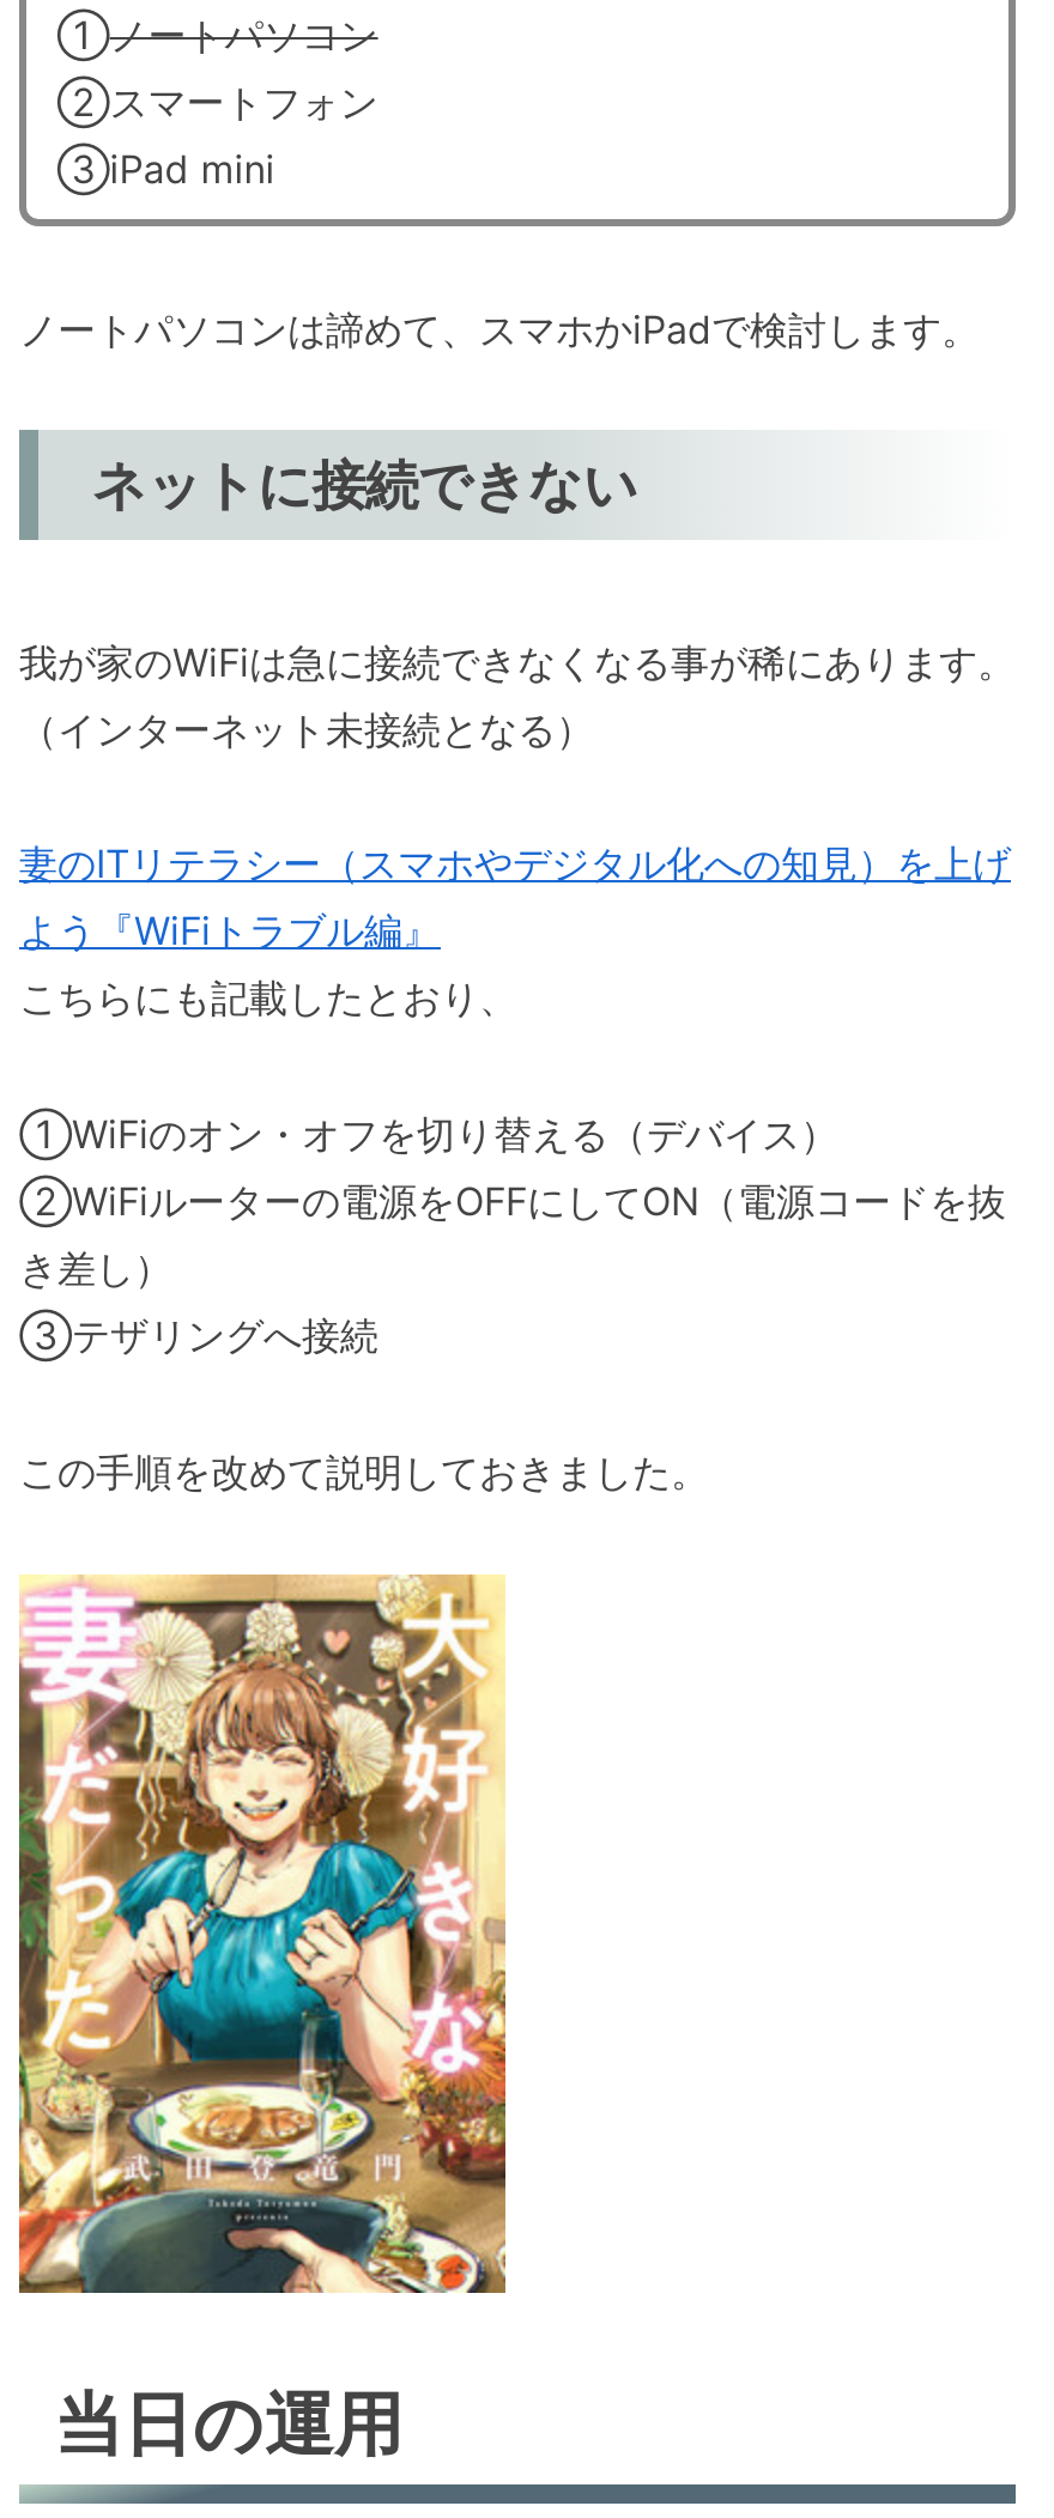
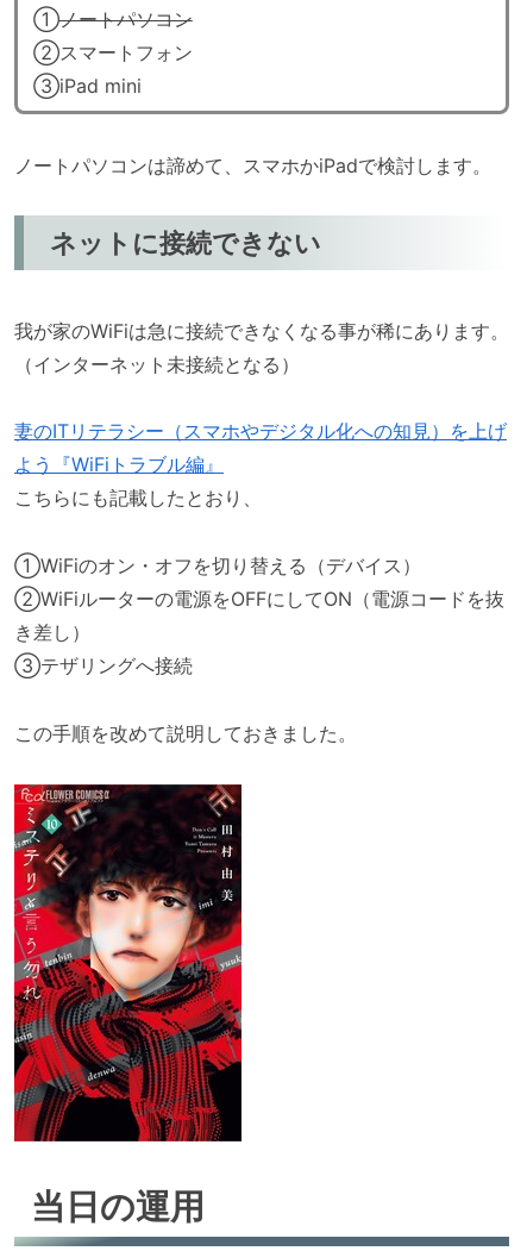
- [image]
+ [image]
